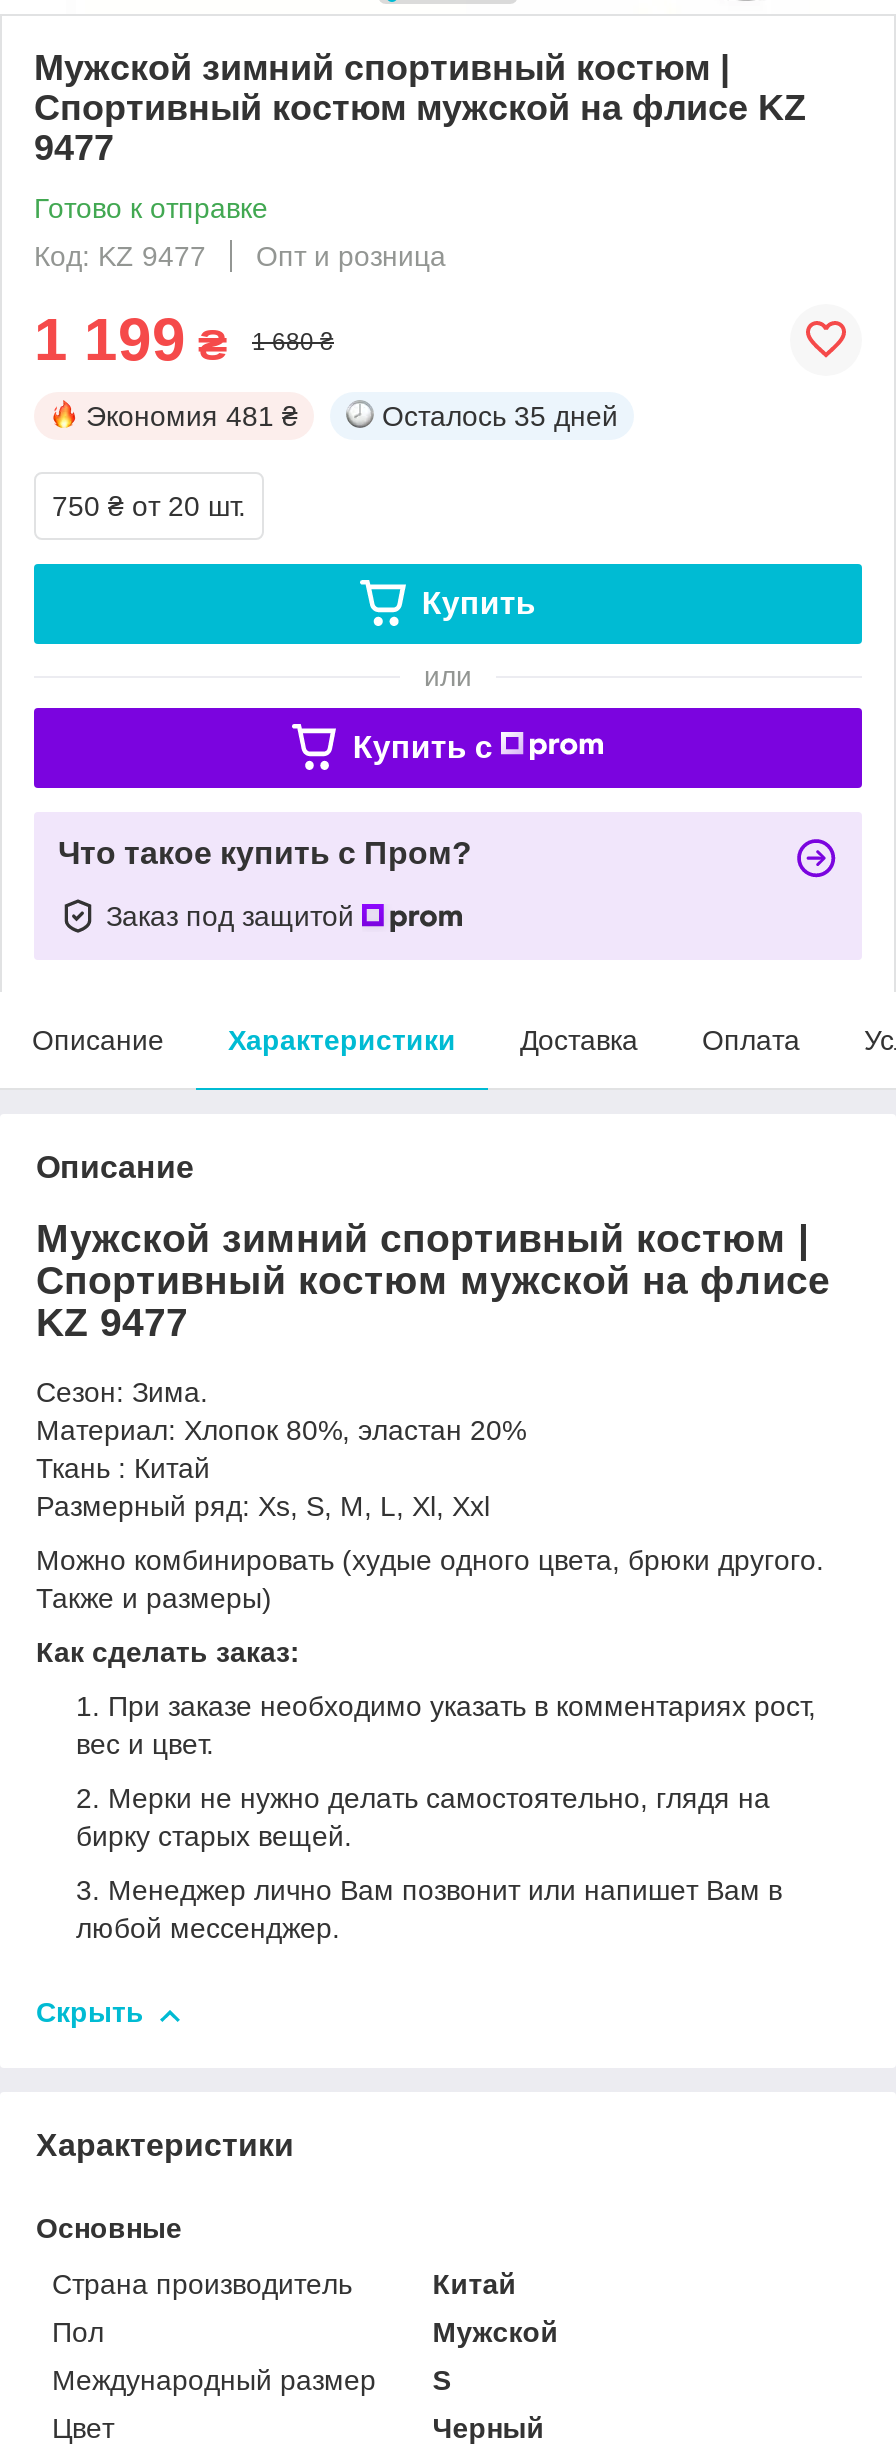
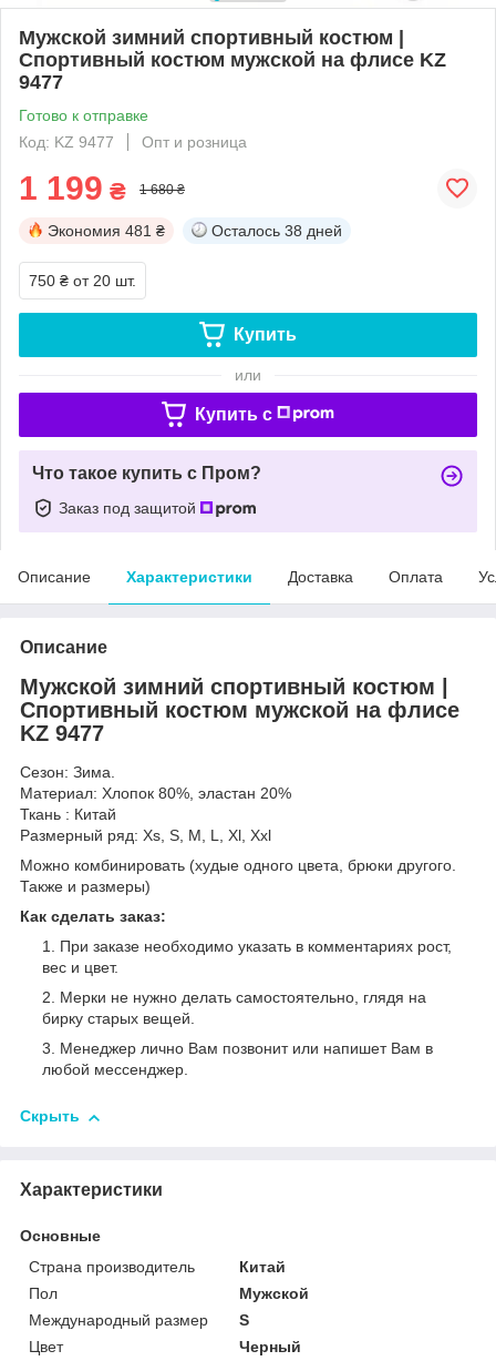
- Осталось 35 дней
+ Осталось 38 дней
